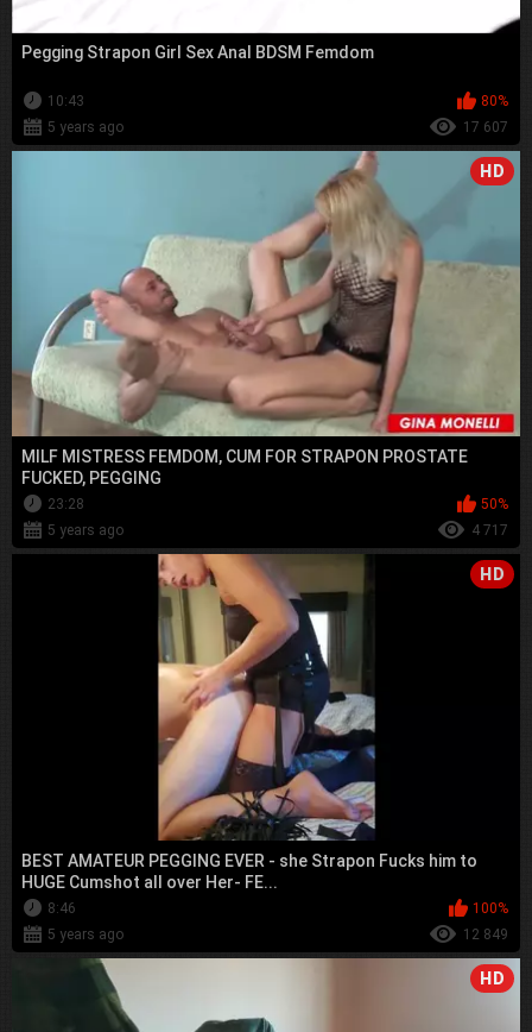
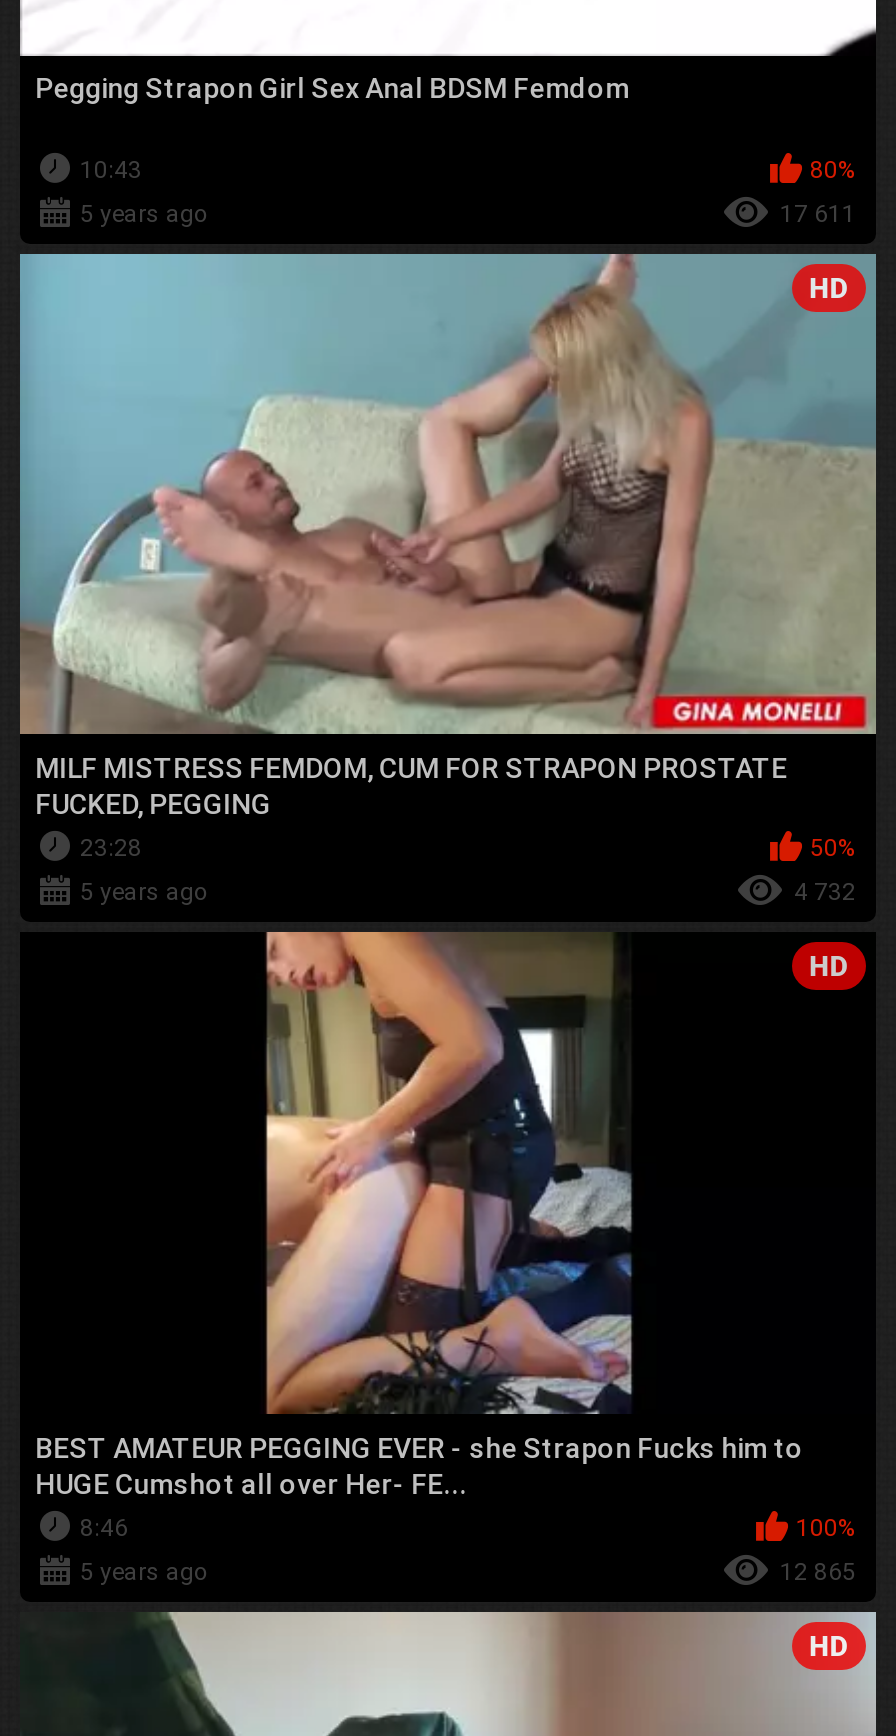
- 17 607
+ 17 611

- 4 717
+ 4 732

- 12 849
+ 12 865
